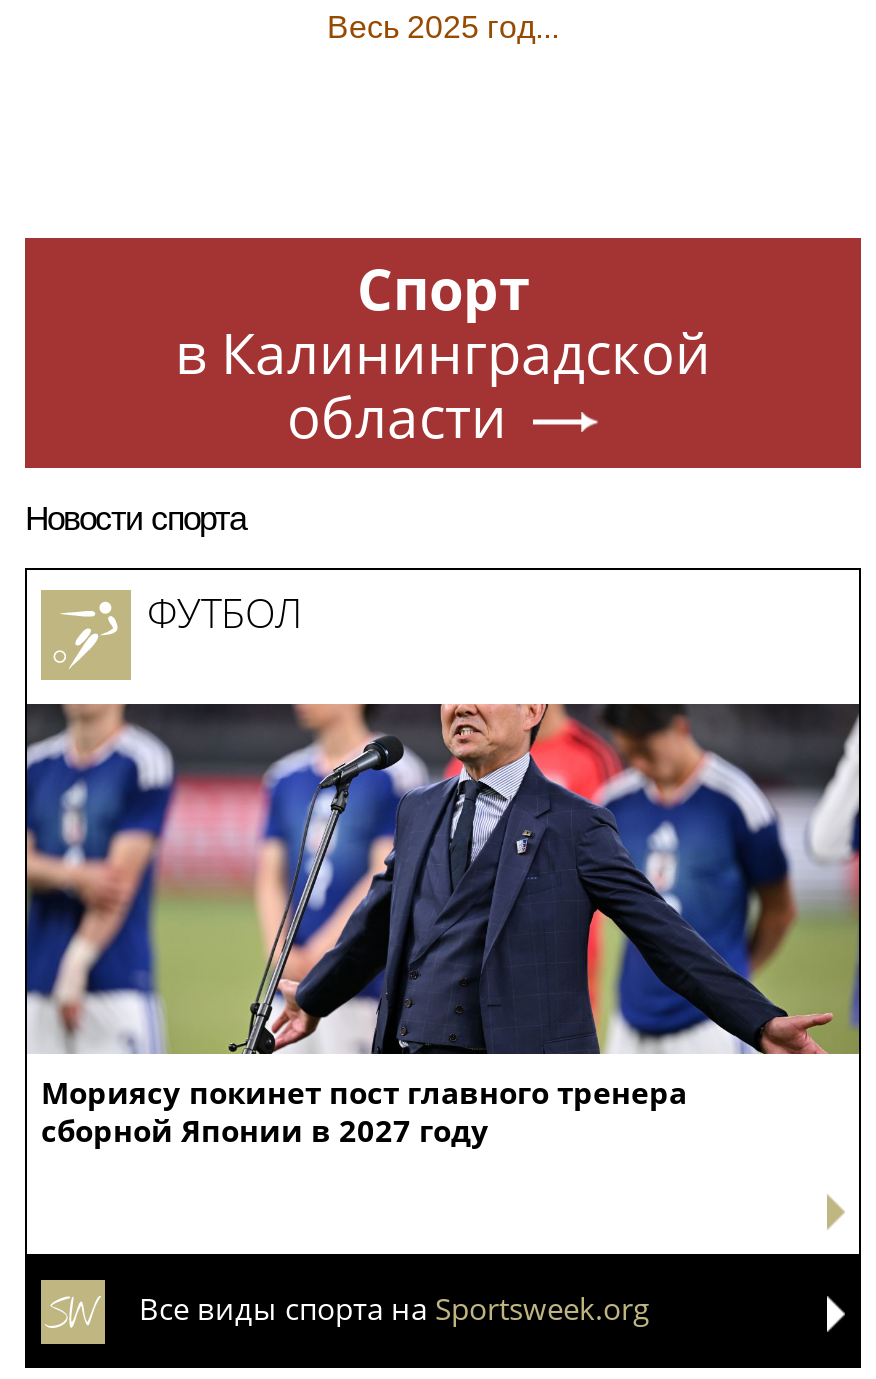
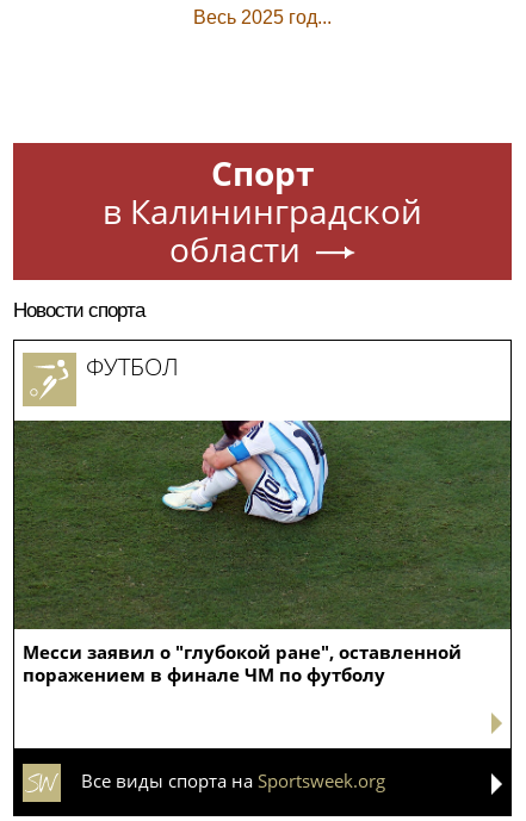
- [image]
- Мориясу покинет пост главного тренера
- сборной Японии в 2027 году
+ [image]
+ Месси заявил о "глубокой ране", оставленной
+ поражением в финале ЧМ по футболу
